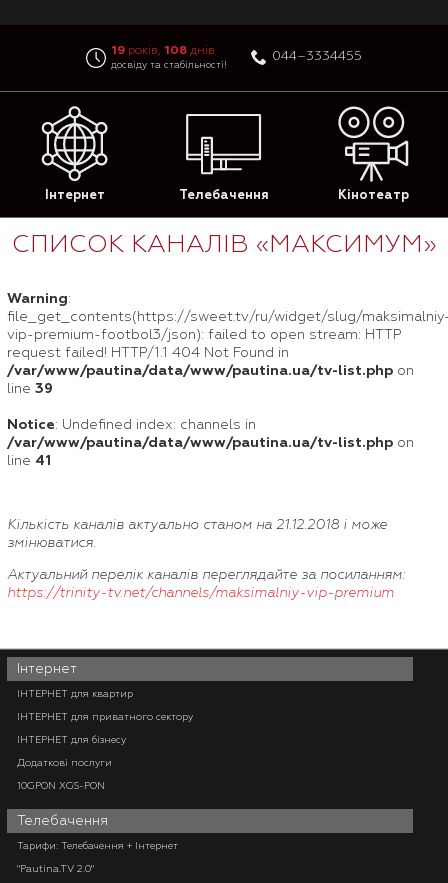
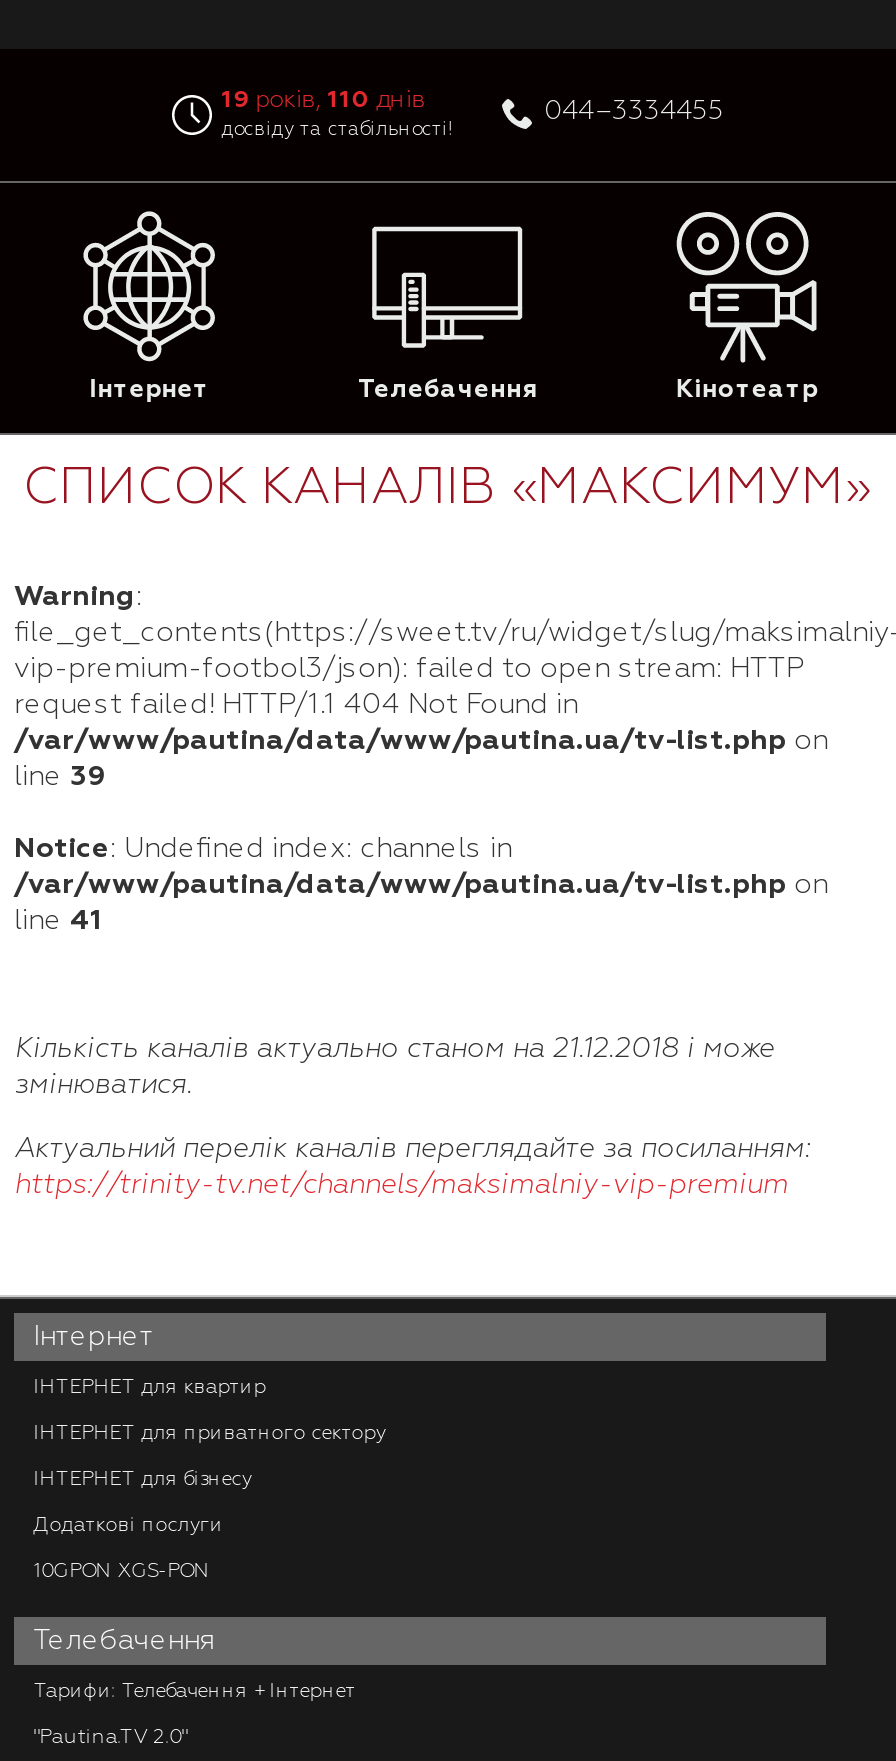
- 19 років, 108 днів
+ 19 років, 110 днів
